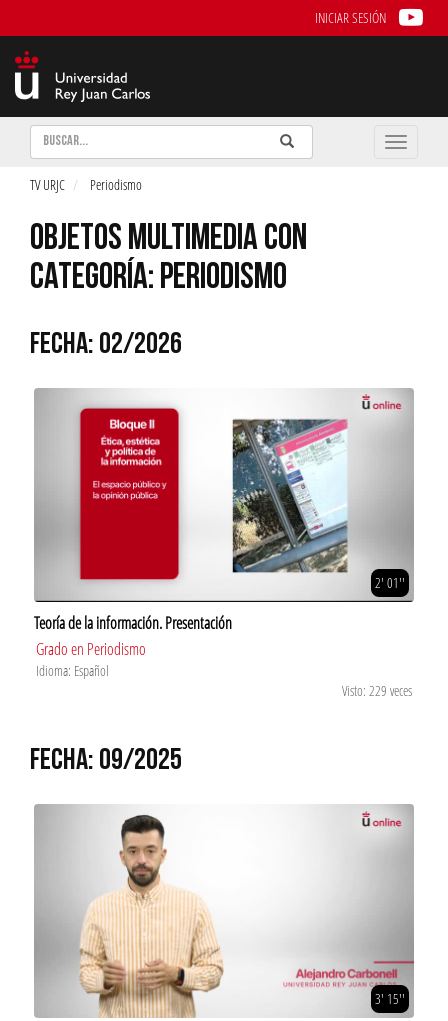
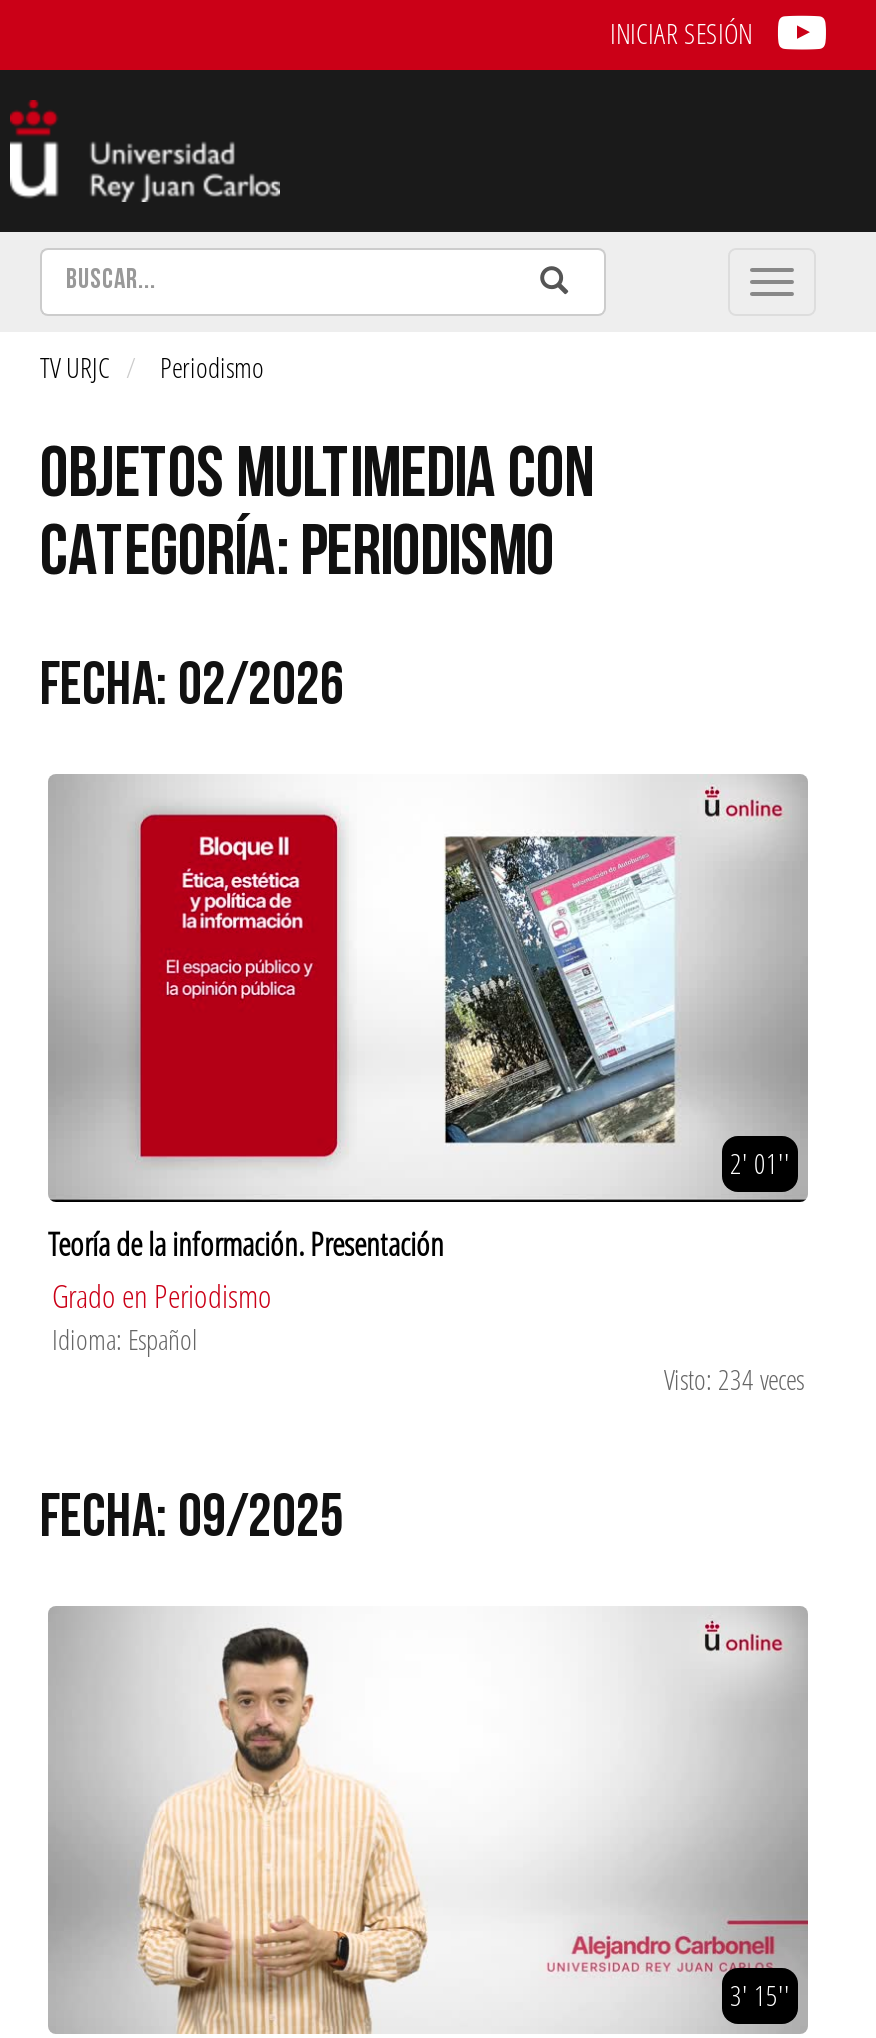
- Visto: 229 veces
+ Visto: 234 veces
